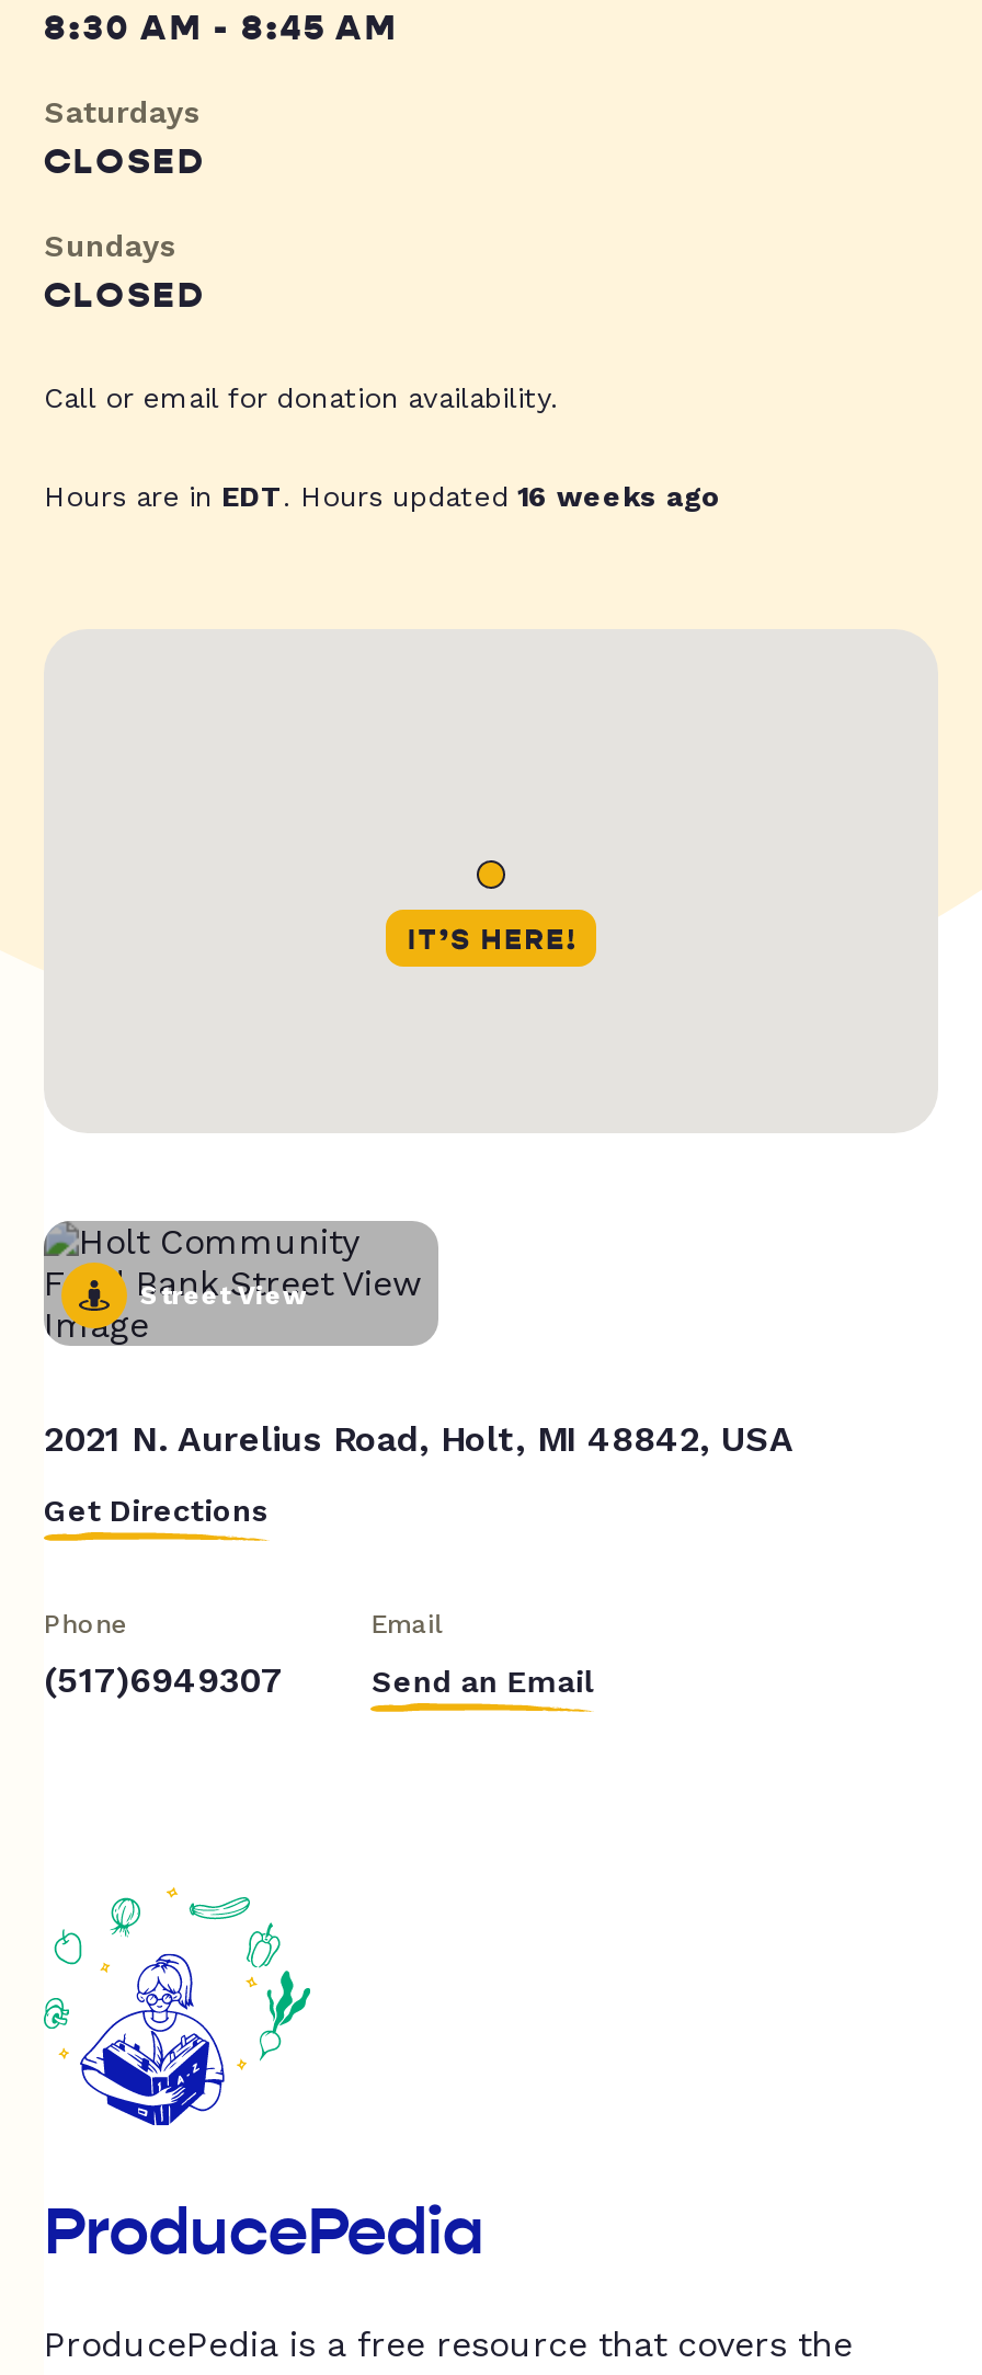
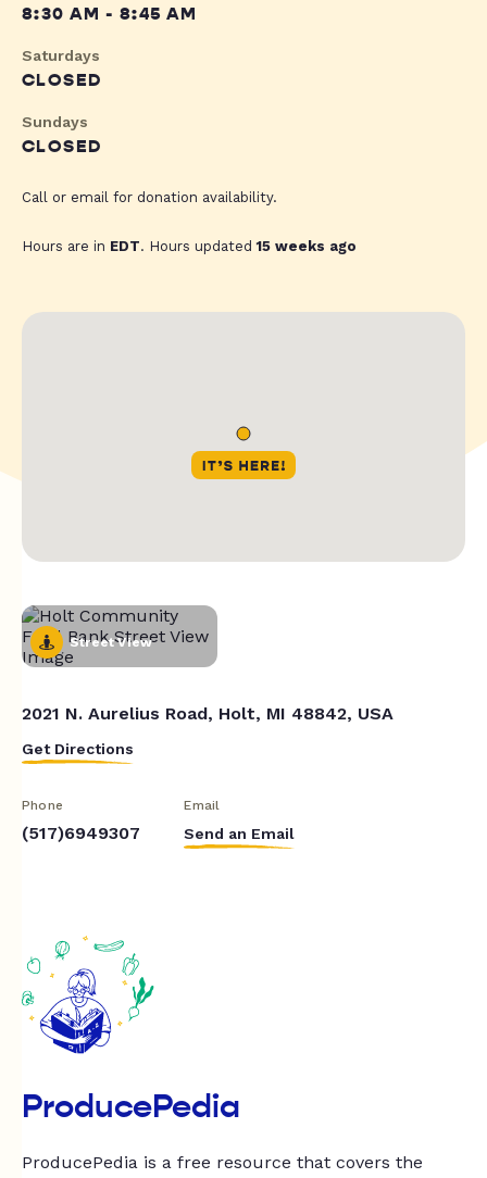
- Hours are in EDT. Hours updated 16 weeks ago
+ Hours are in EDT. Hours updated 15 weeks ago
